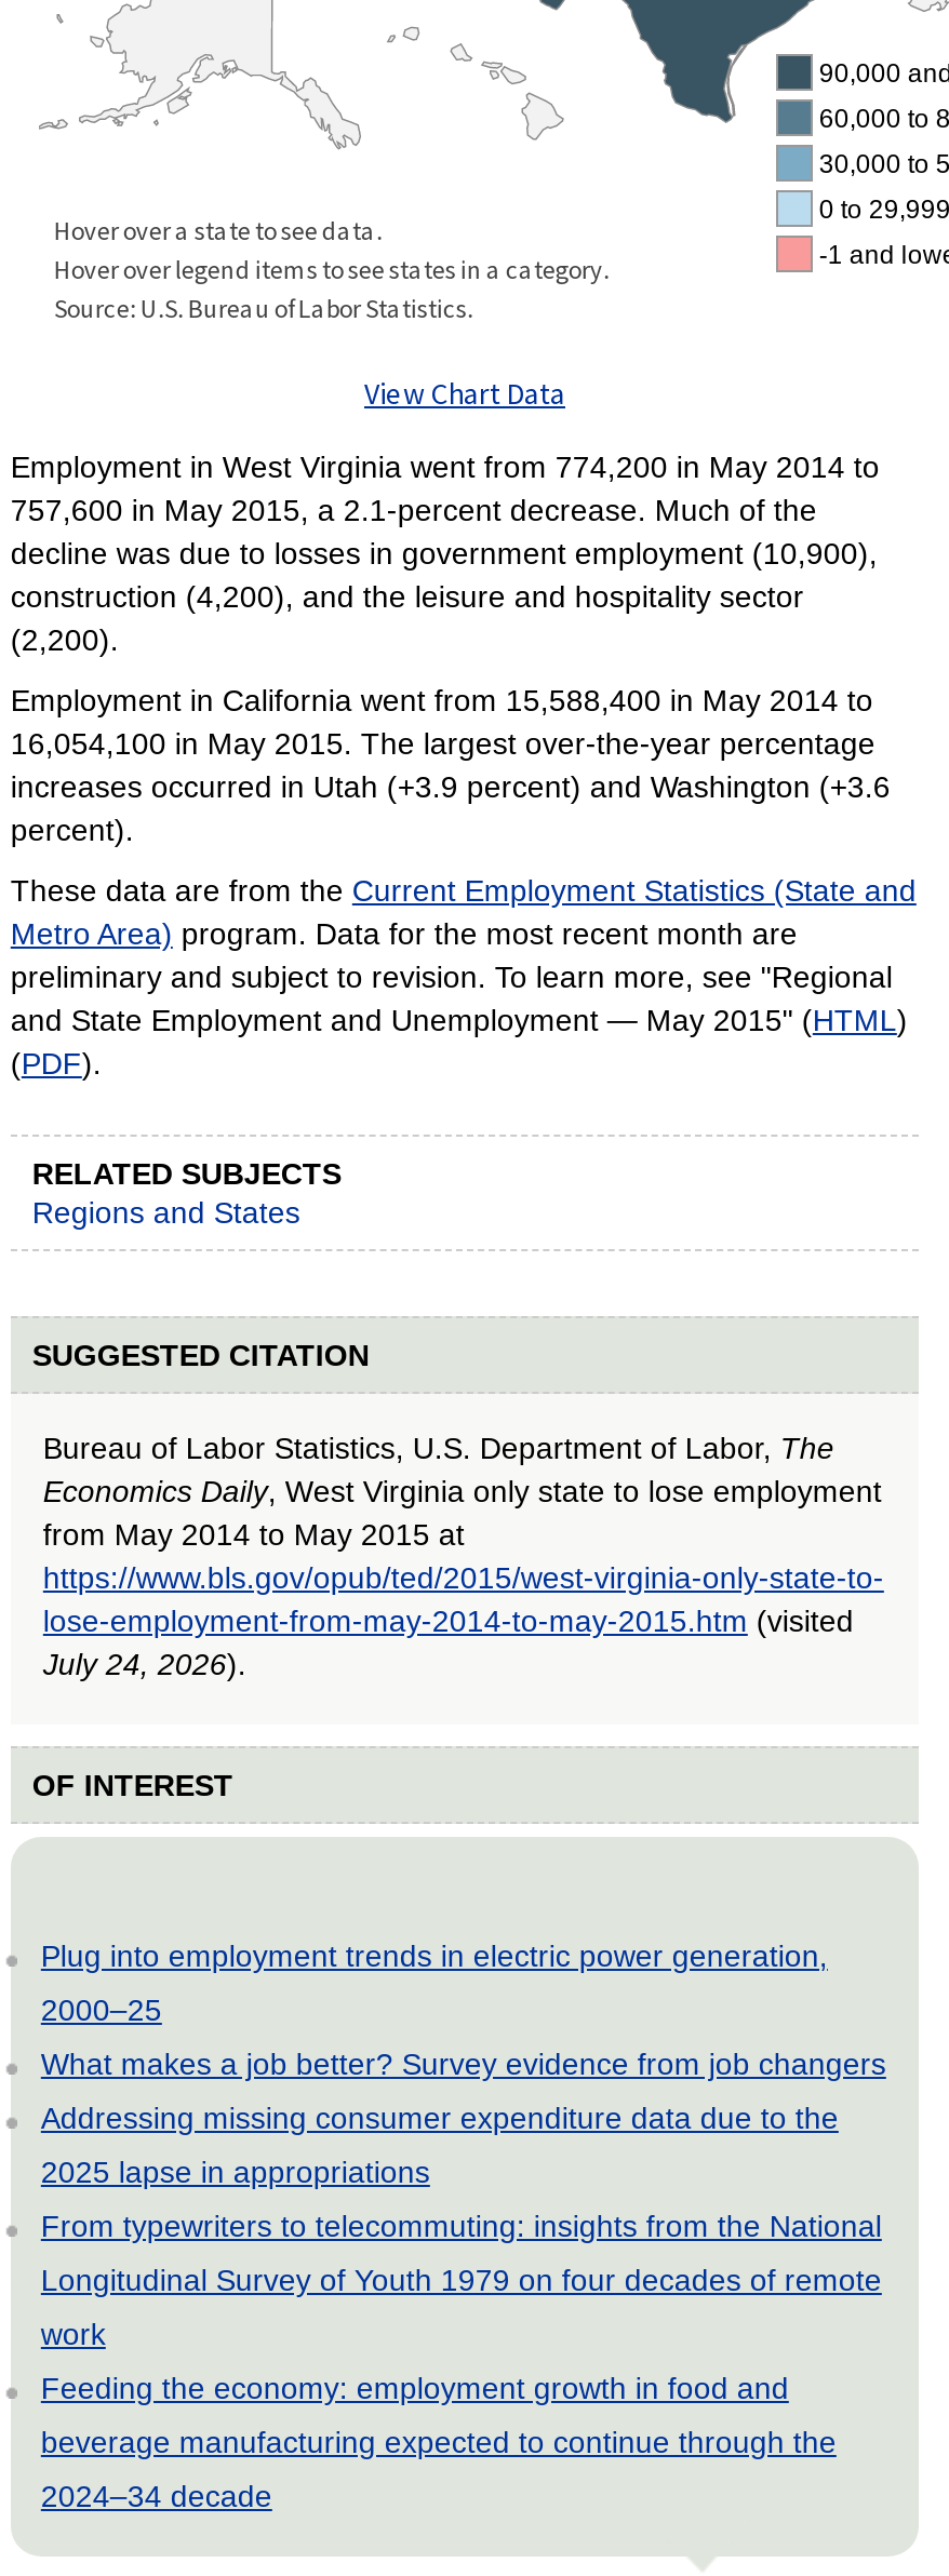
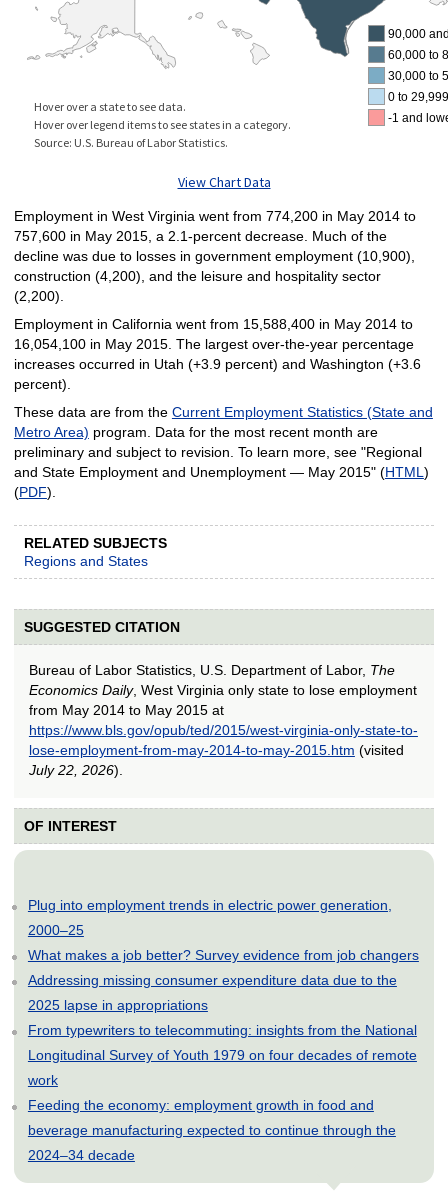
- July 24, 2026).
+ July 22, 2026).
